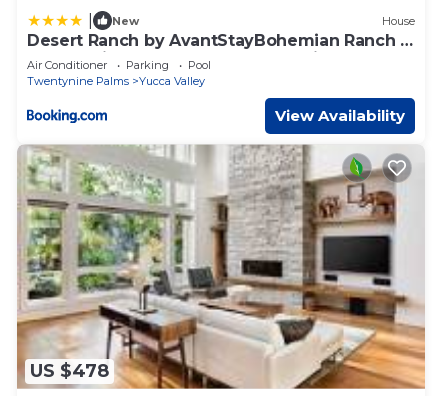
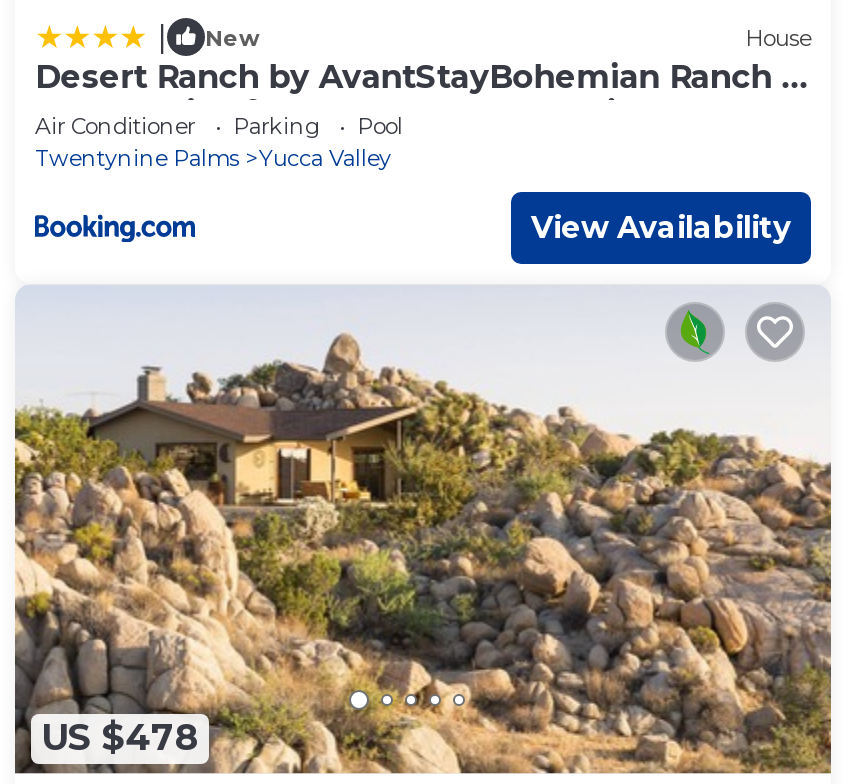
- [image]
+ [image]
